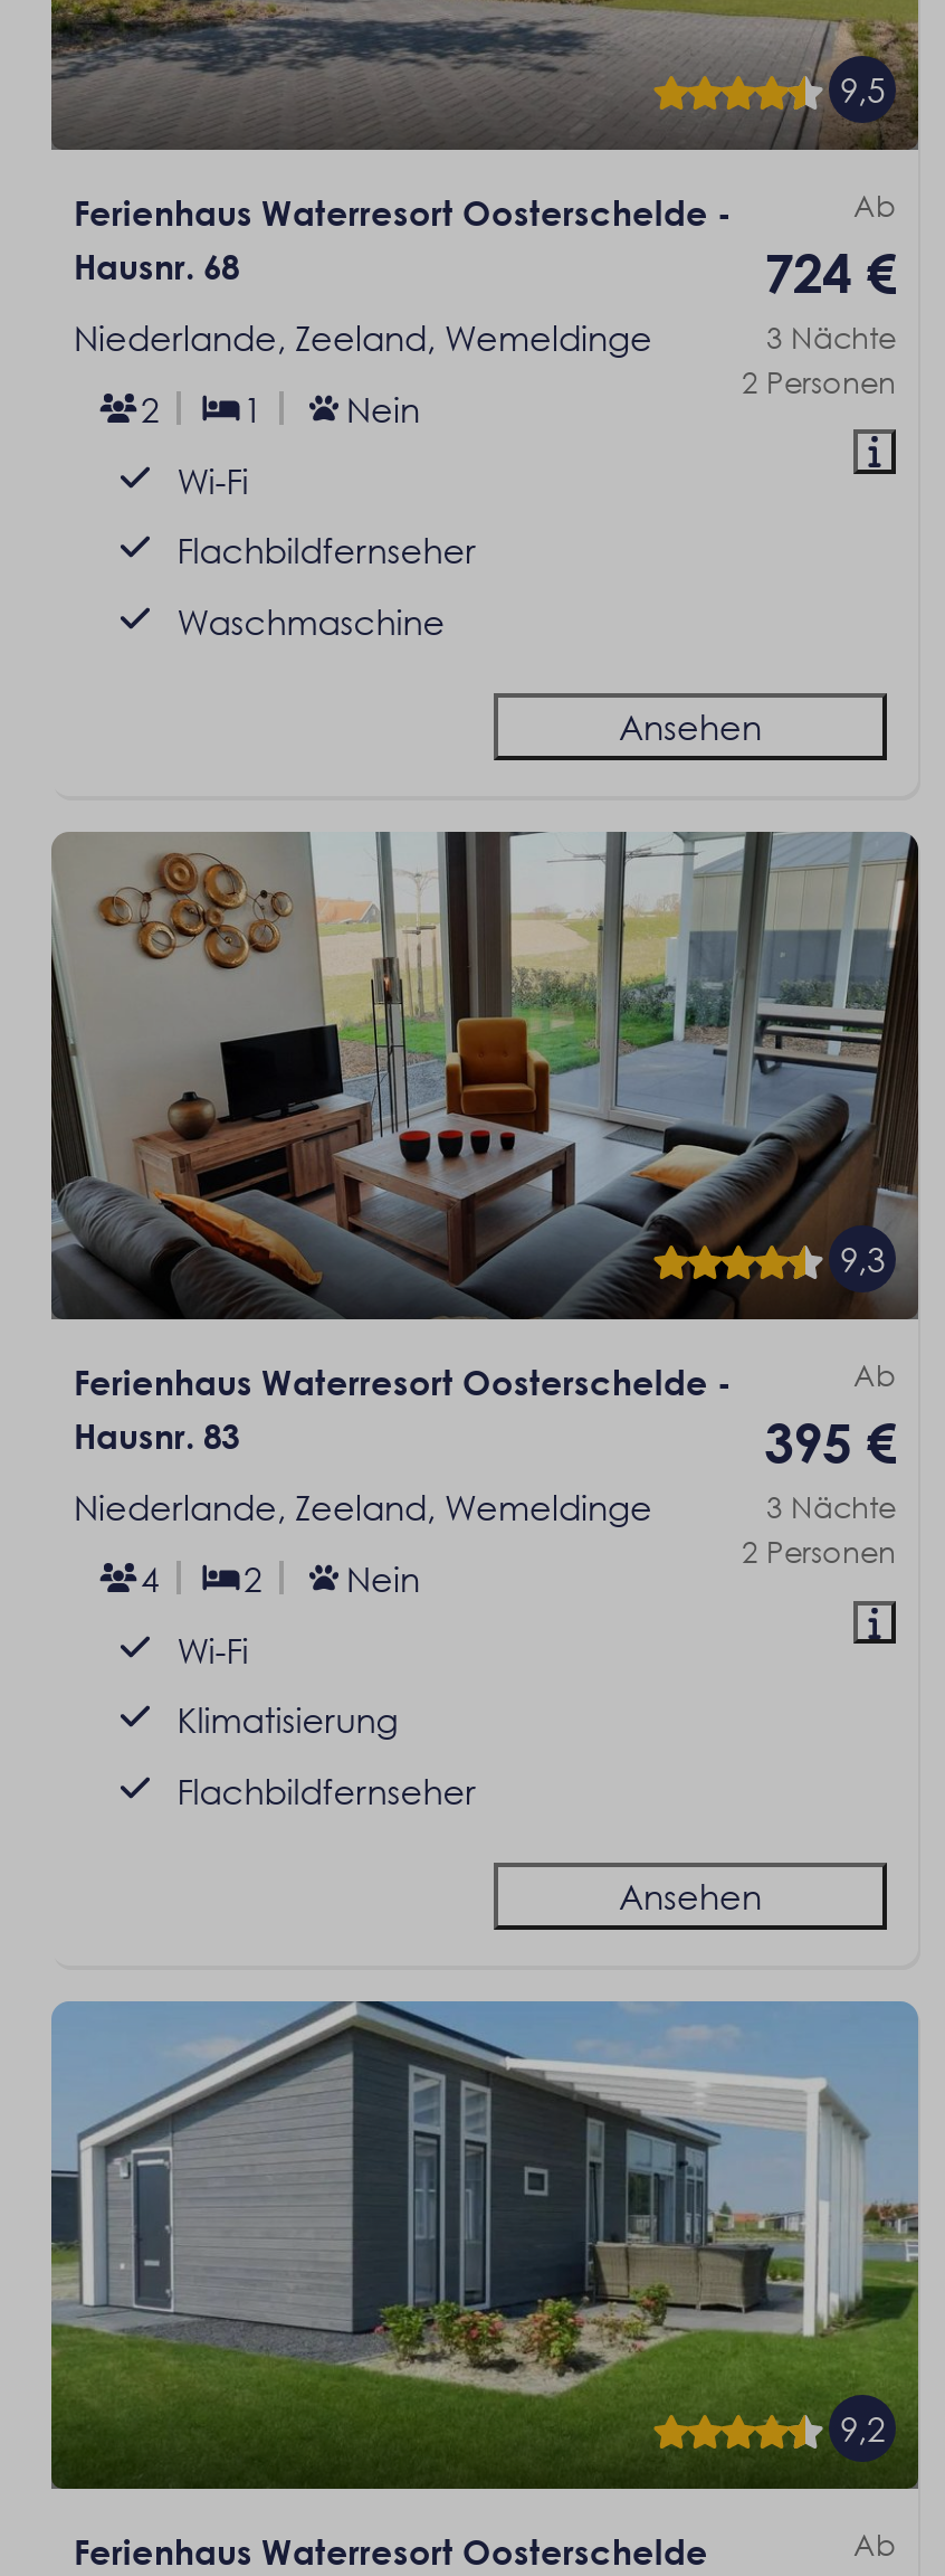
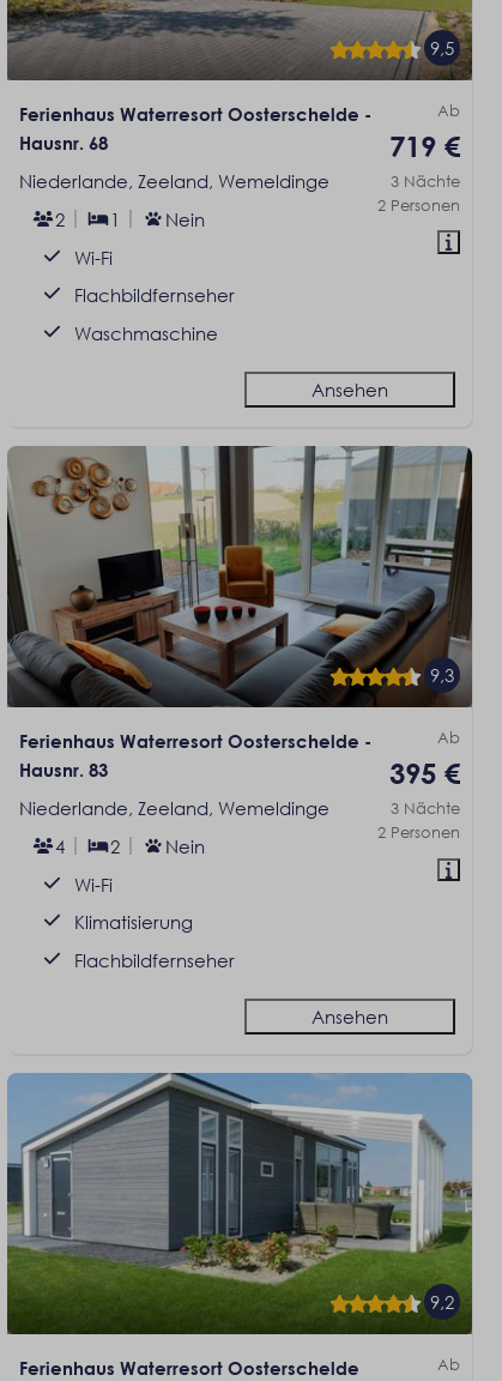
- 724 €
+ 719 €
